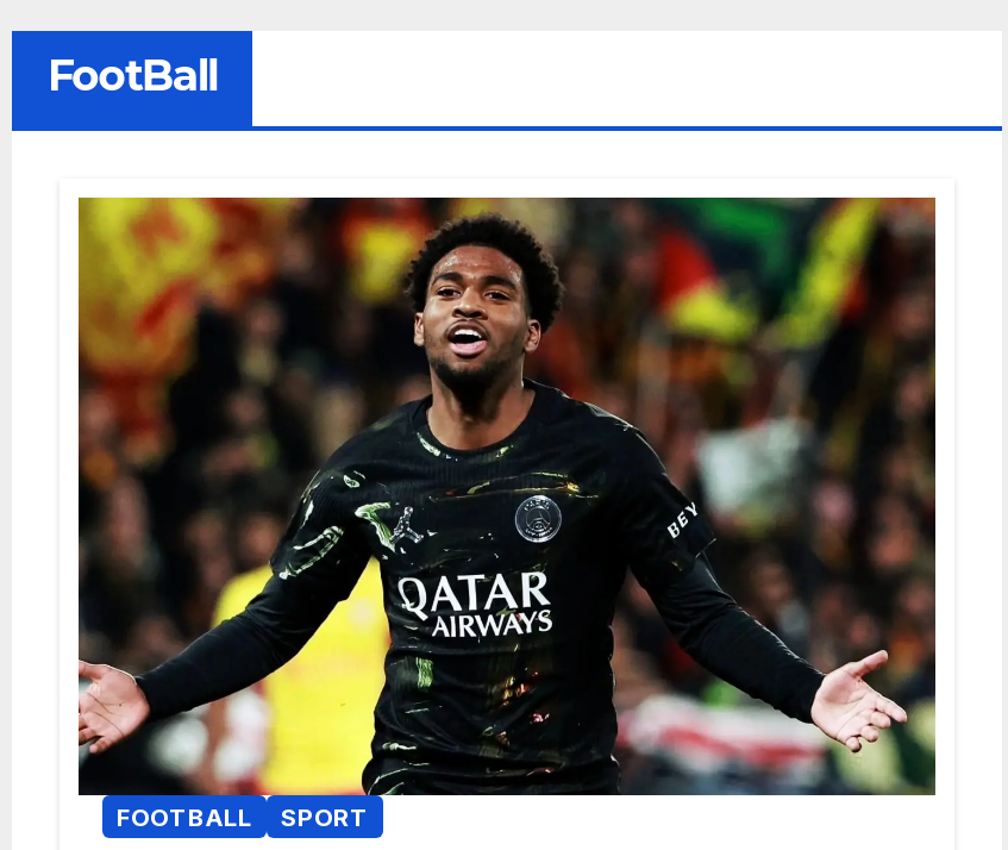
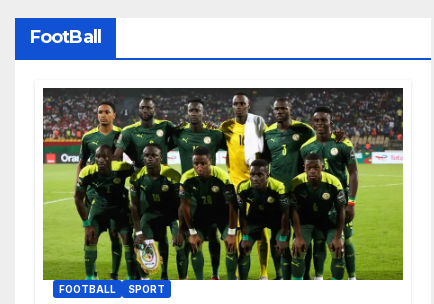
- [image]
+ [image]
